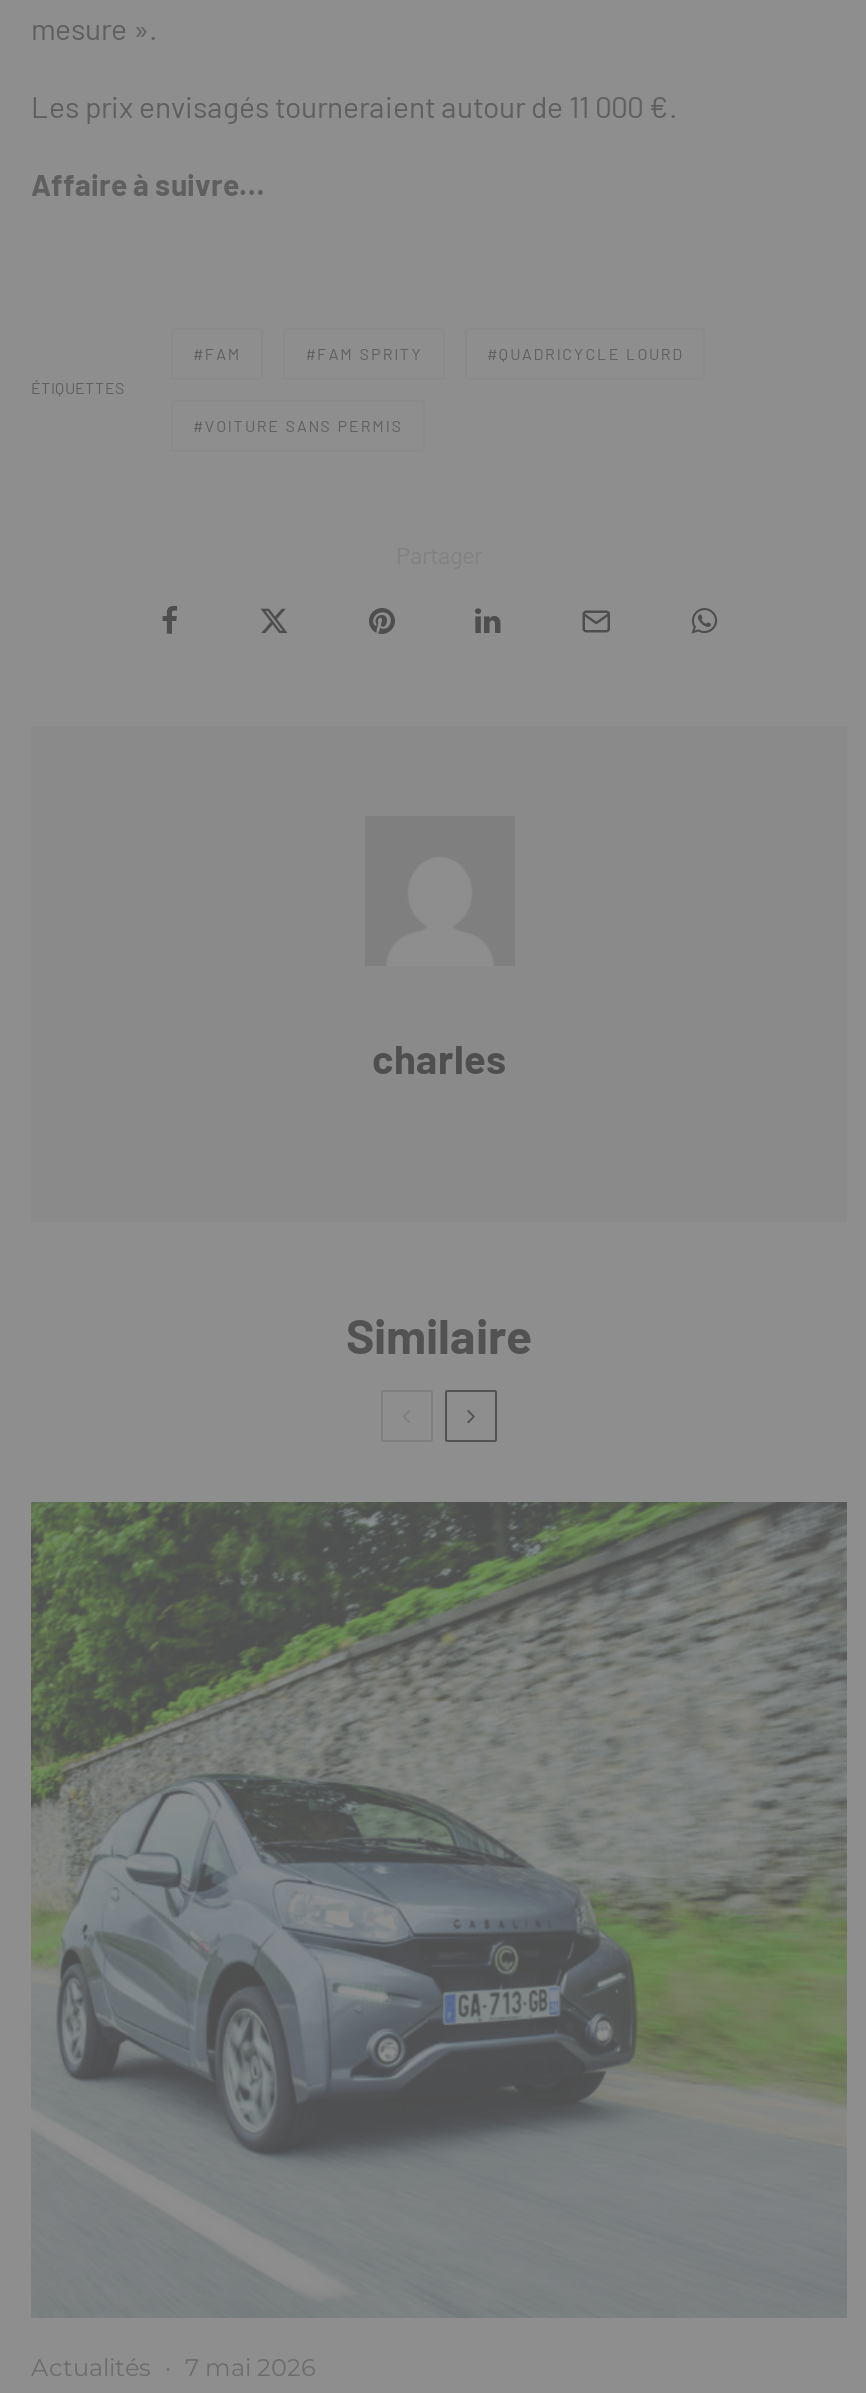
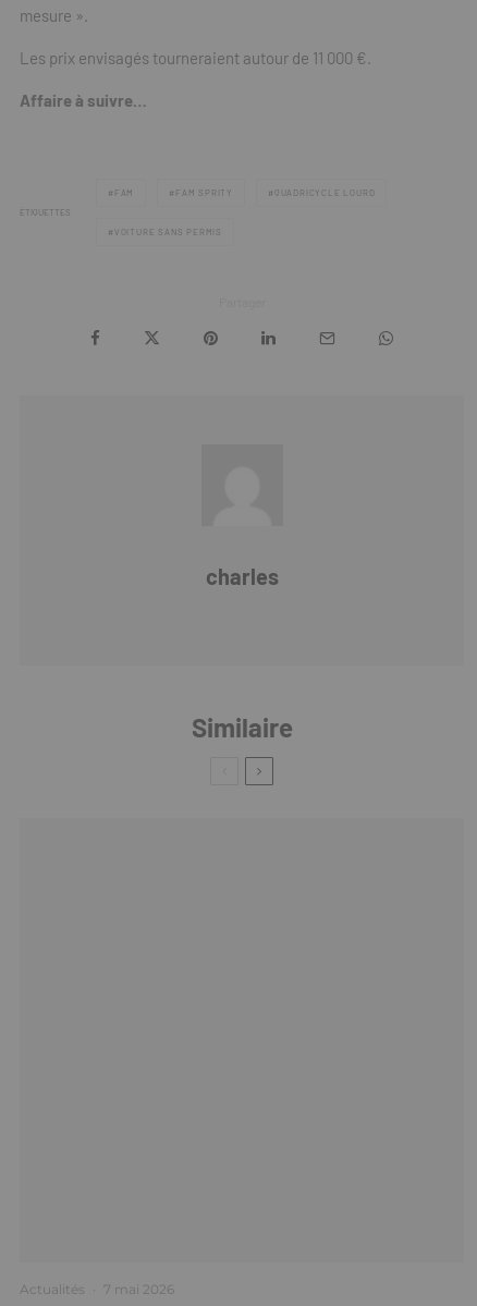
- [image]
